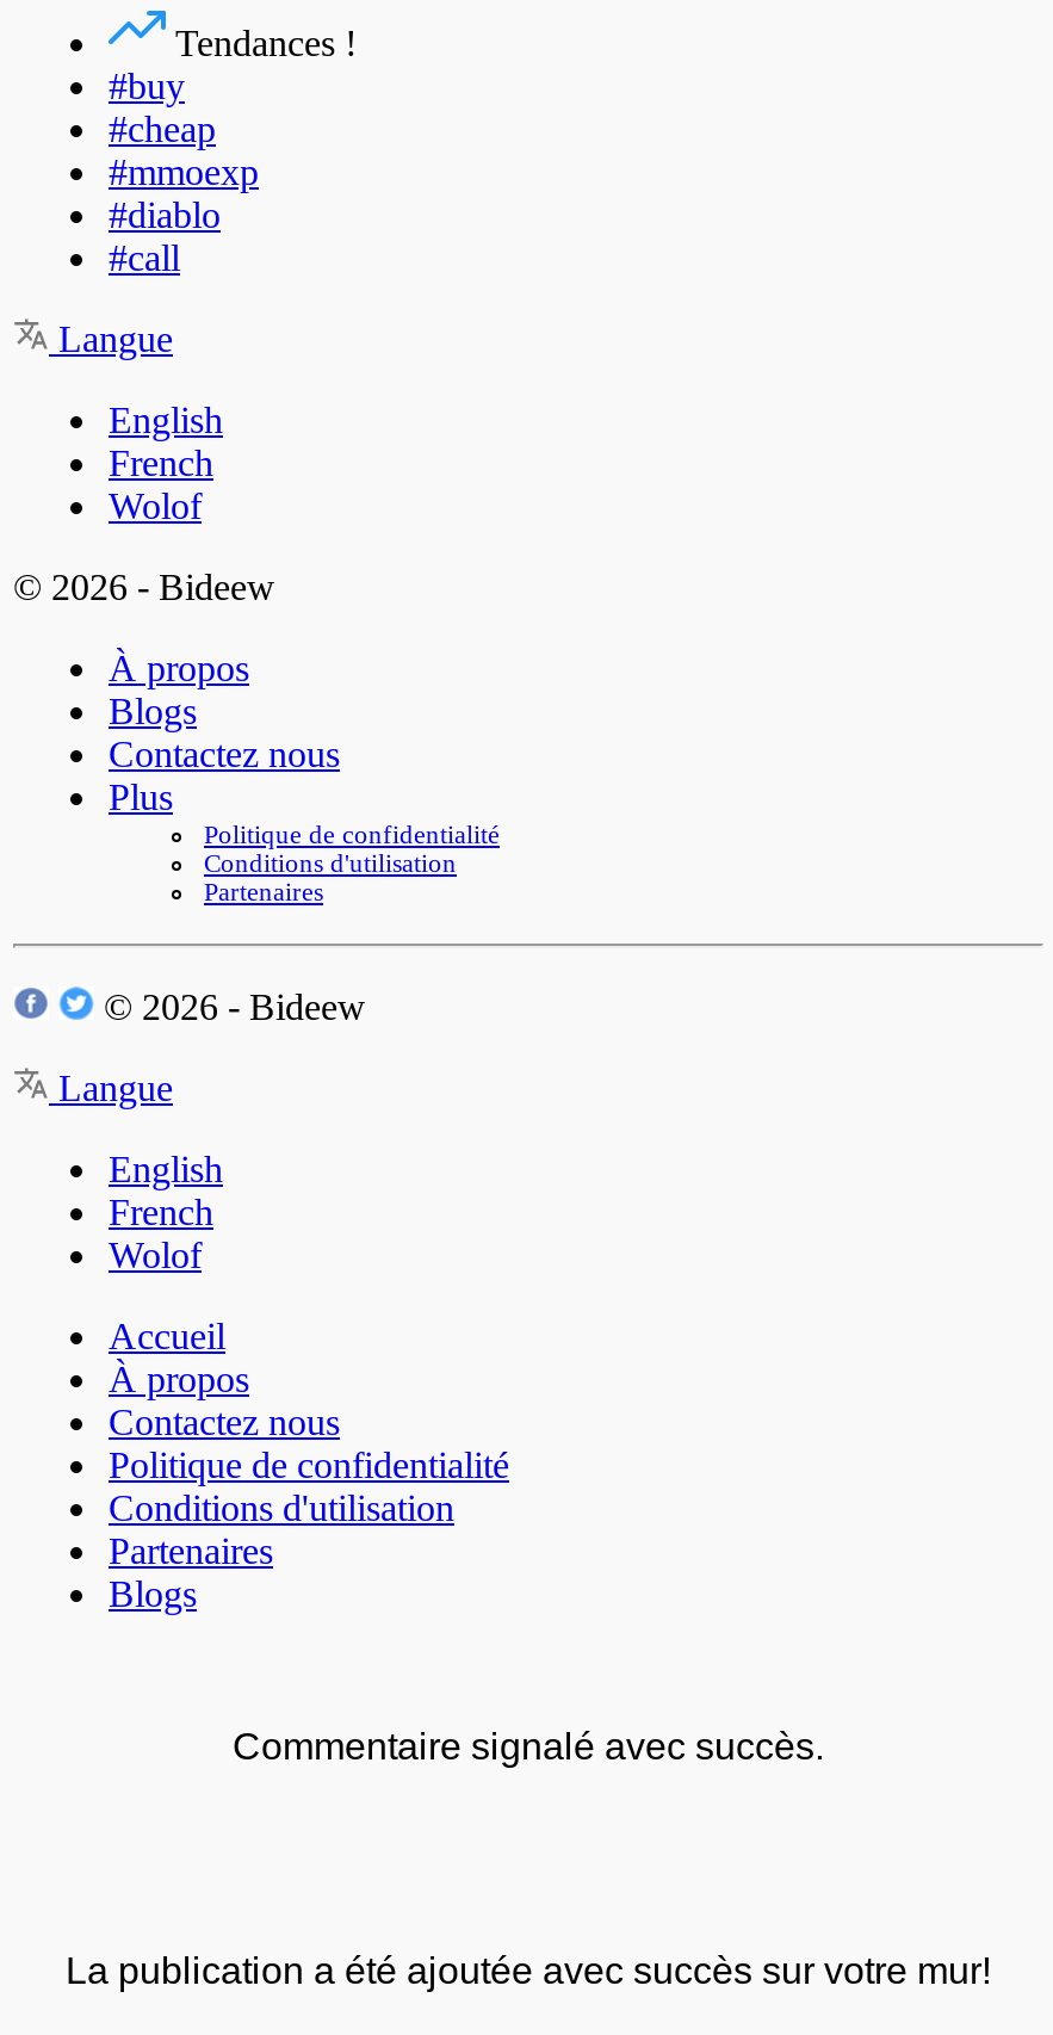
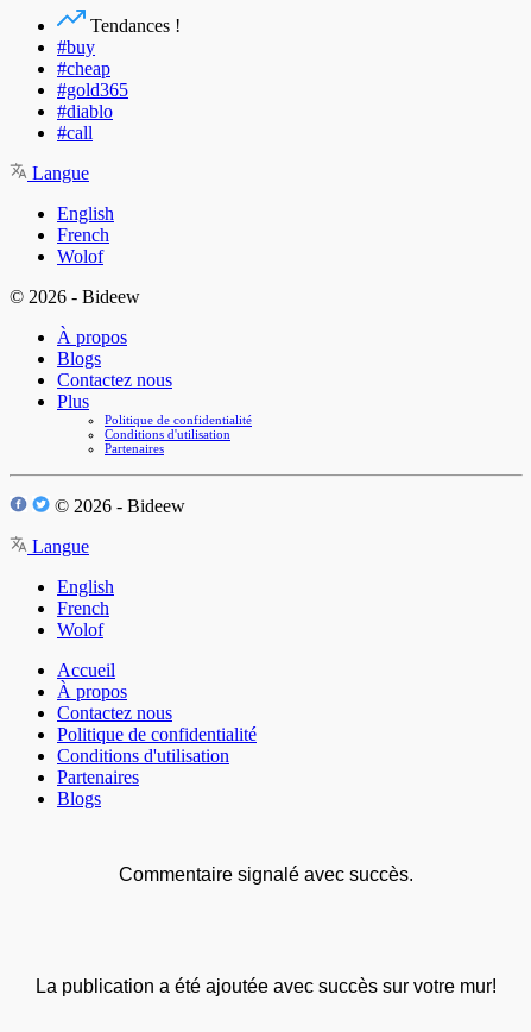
- #mmoexp
+ #gold365
